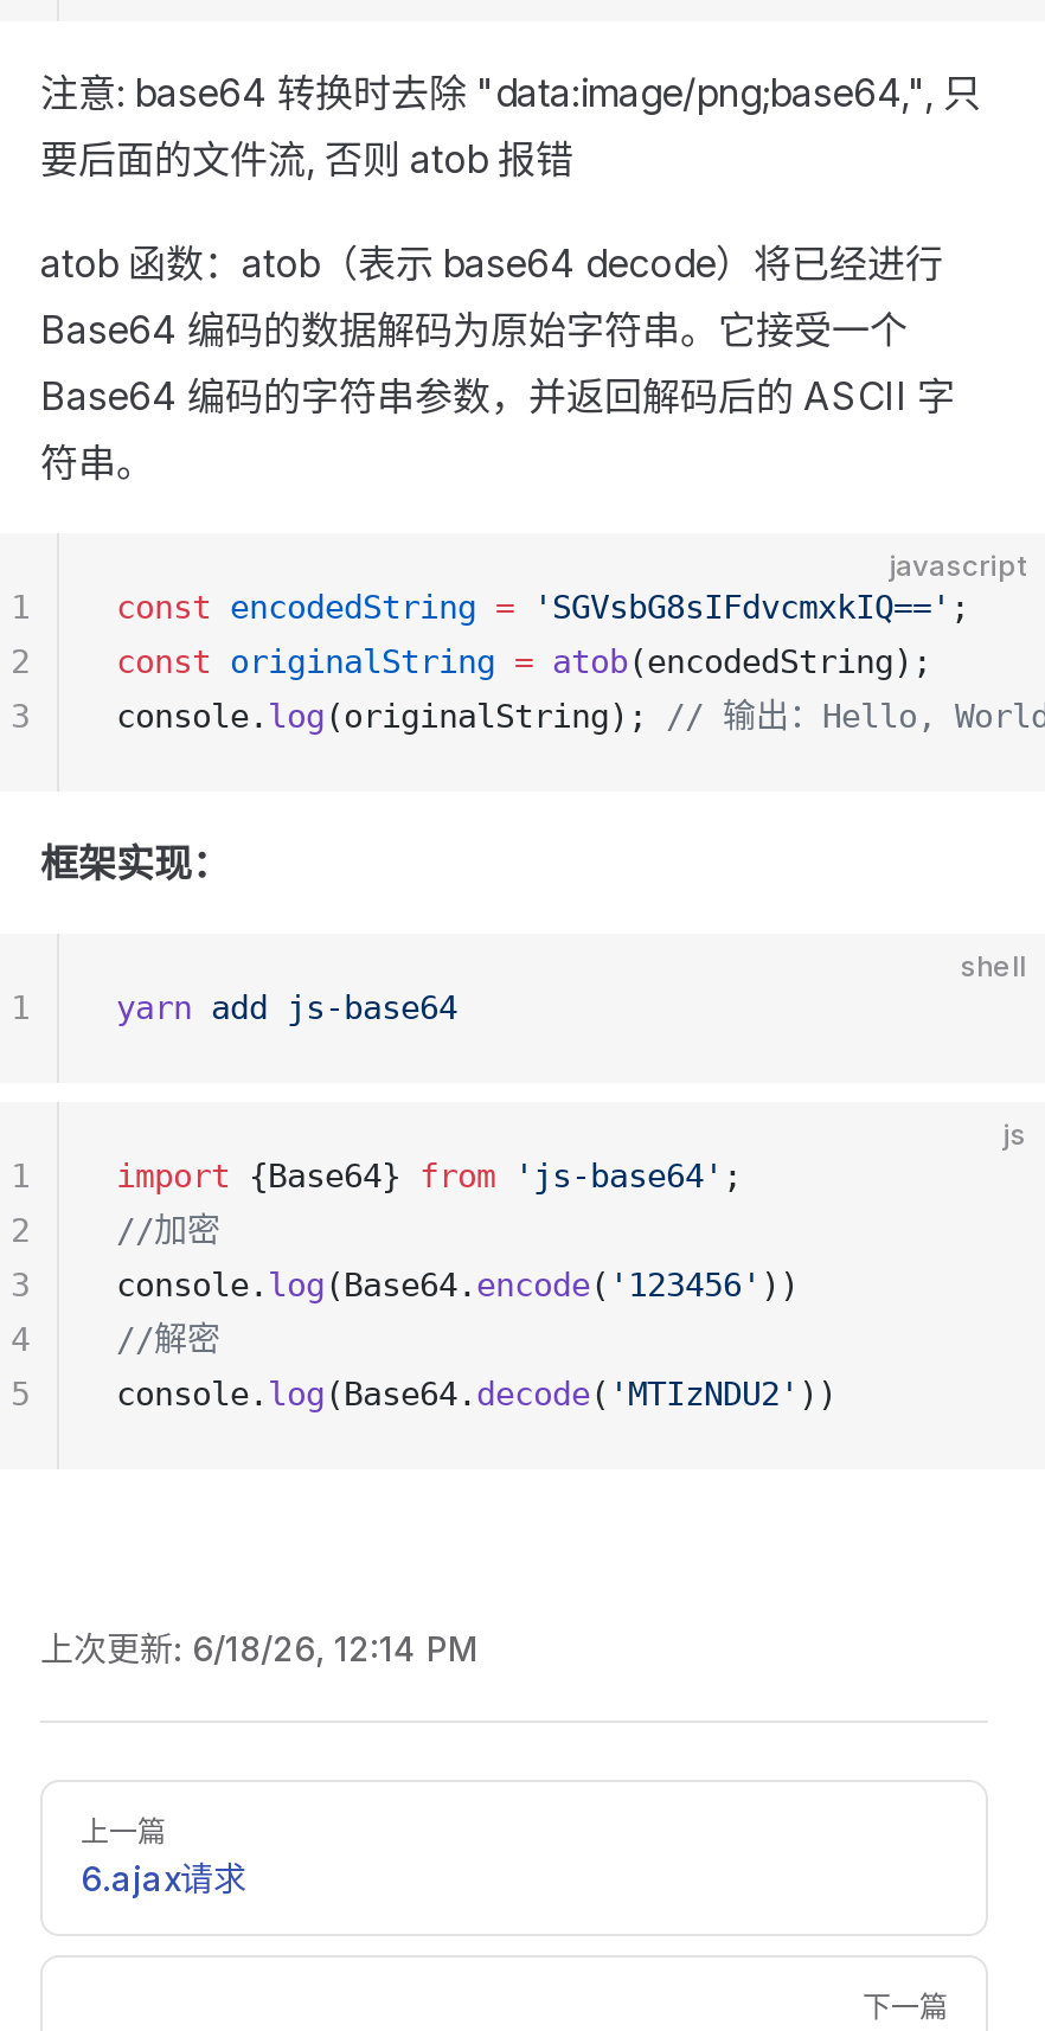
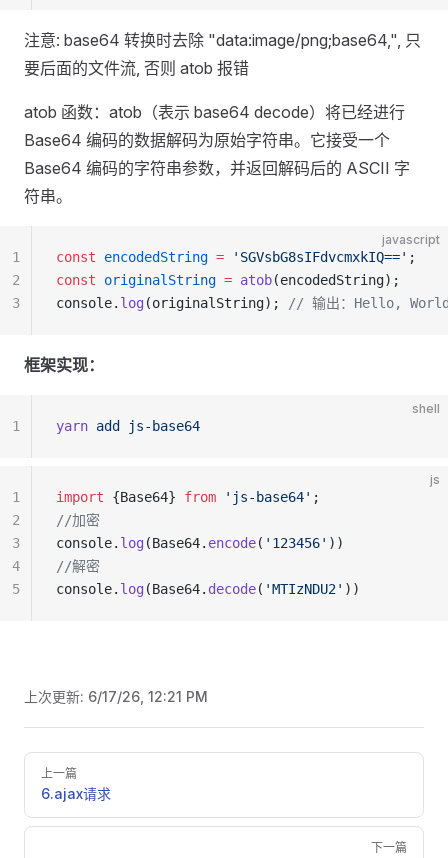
- 上次更新: 6/18/26, 12:14 PM
+ 上次更新: 6/17/26, 12:21 PM
